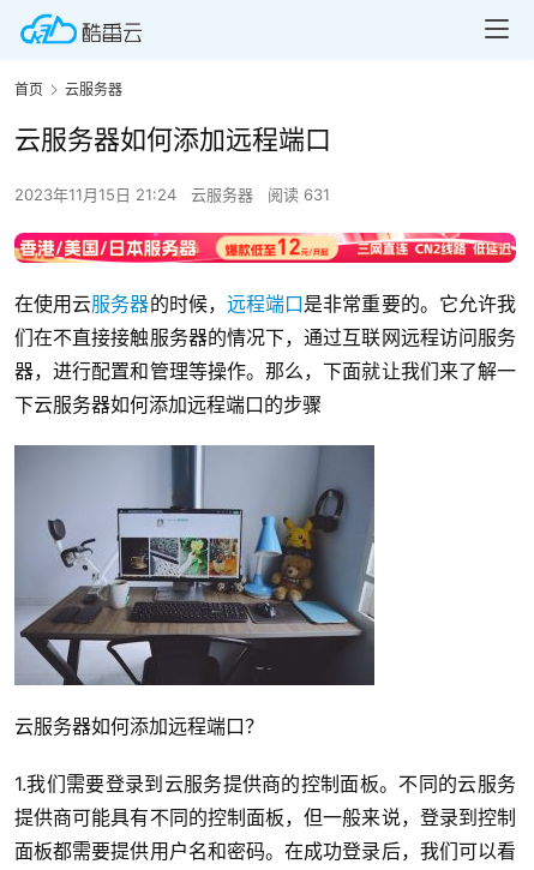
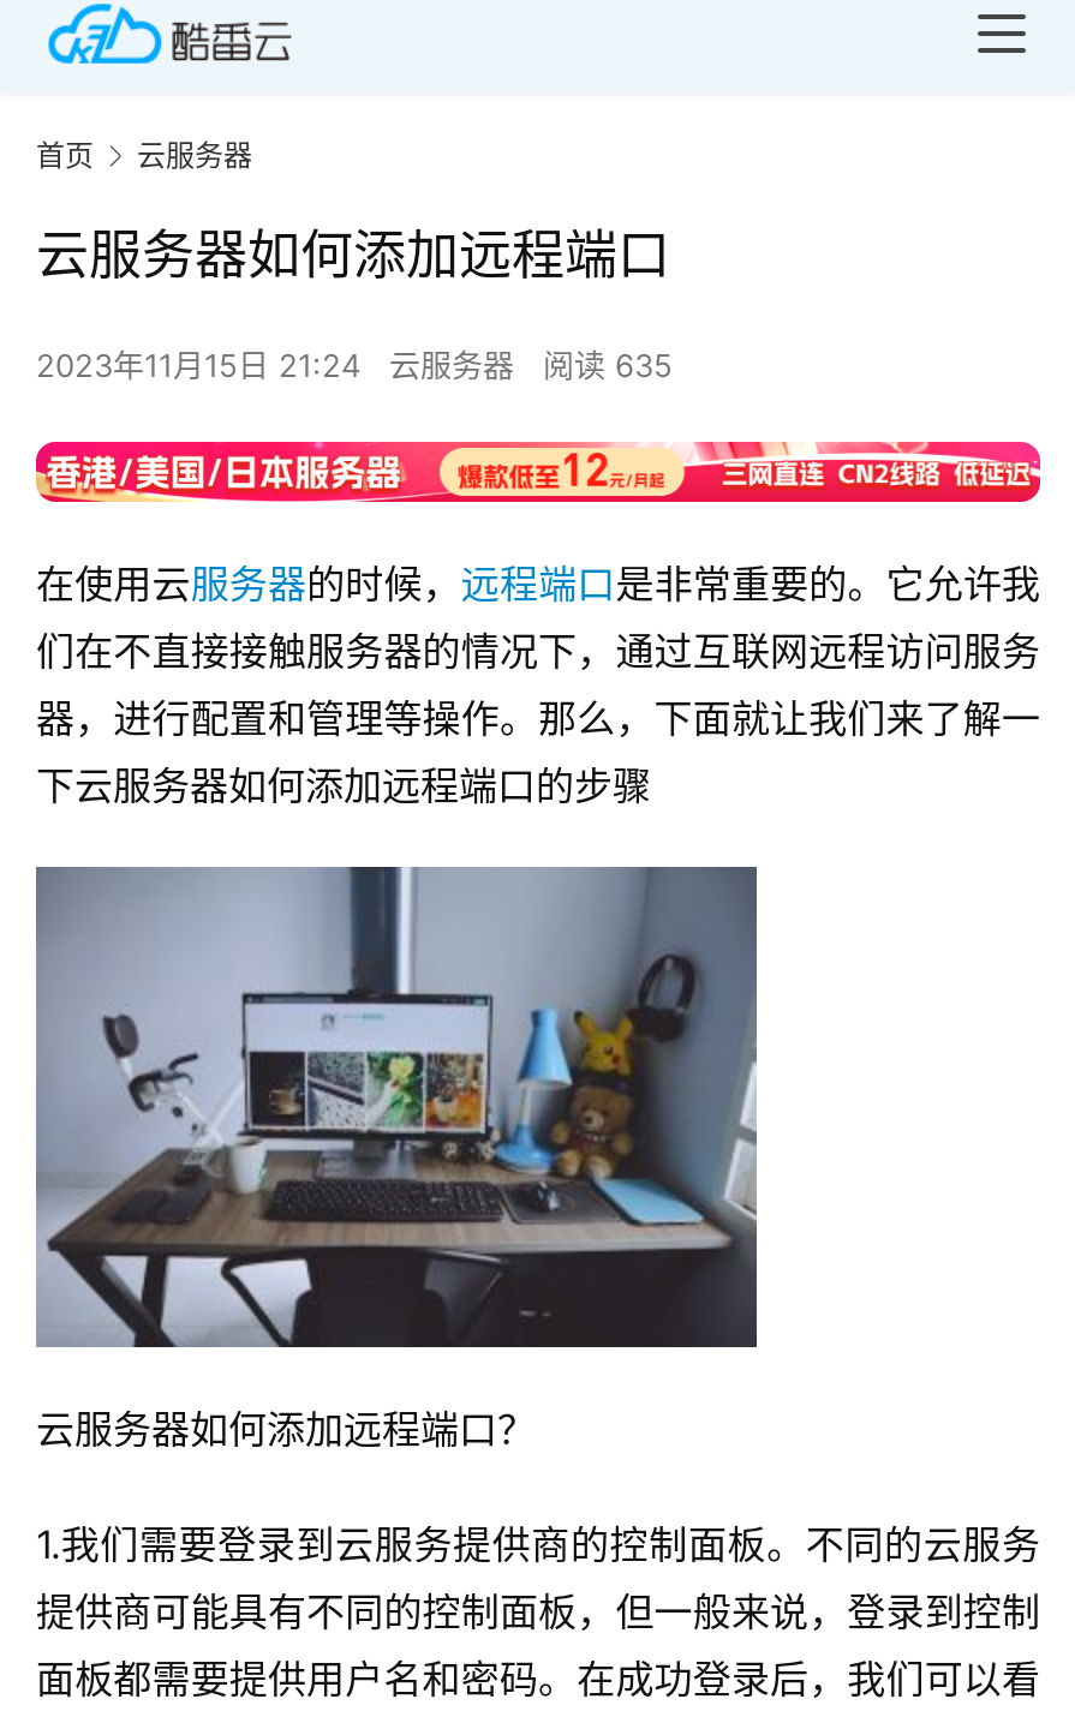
- 2023年11月15日 21:24 云服务器 阅读 631
+ 2023年11月15日 21:24 云服务器 阅读 635
